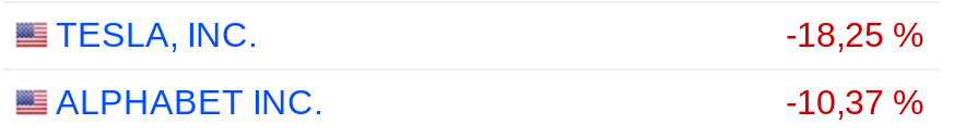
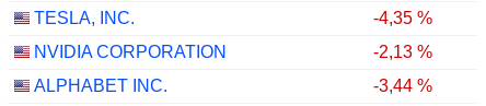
- -18,25 %
+ -4,35 %
+ NVIDIA CORPORATION
+ -2,13 %

- -10,37 %
+ -3,44 %
